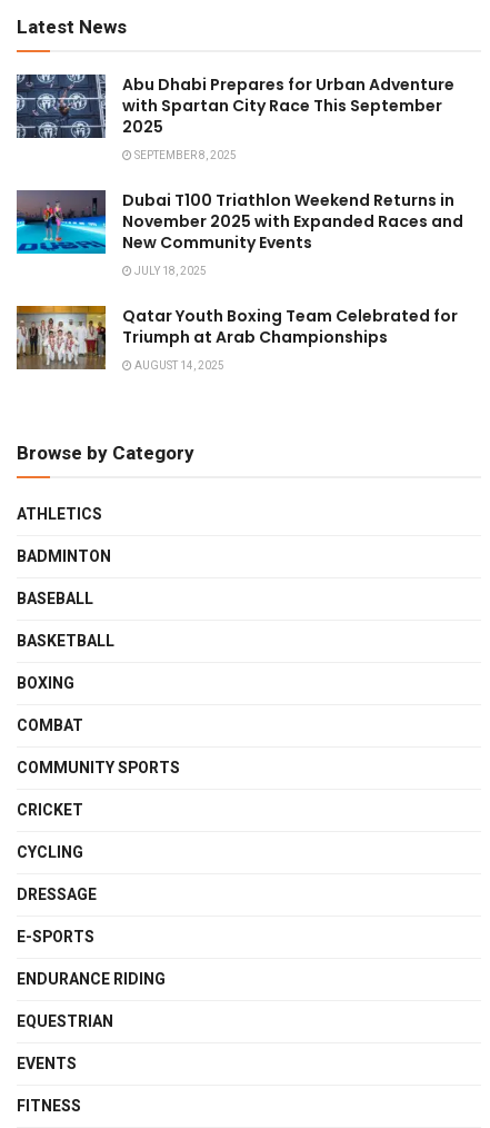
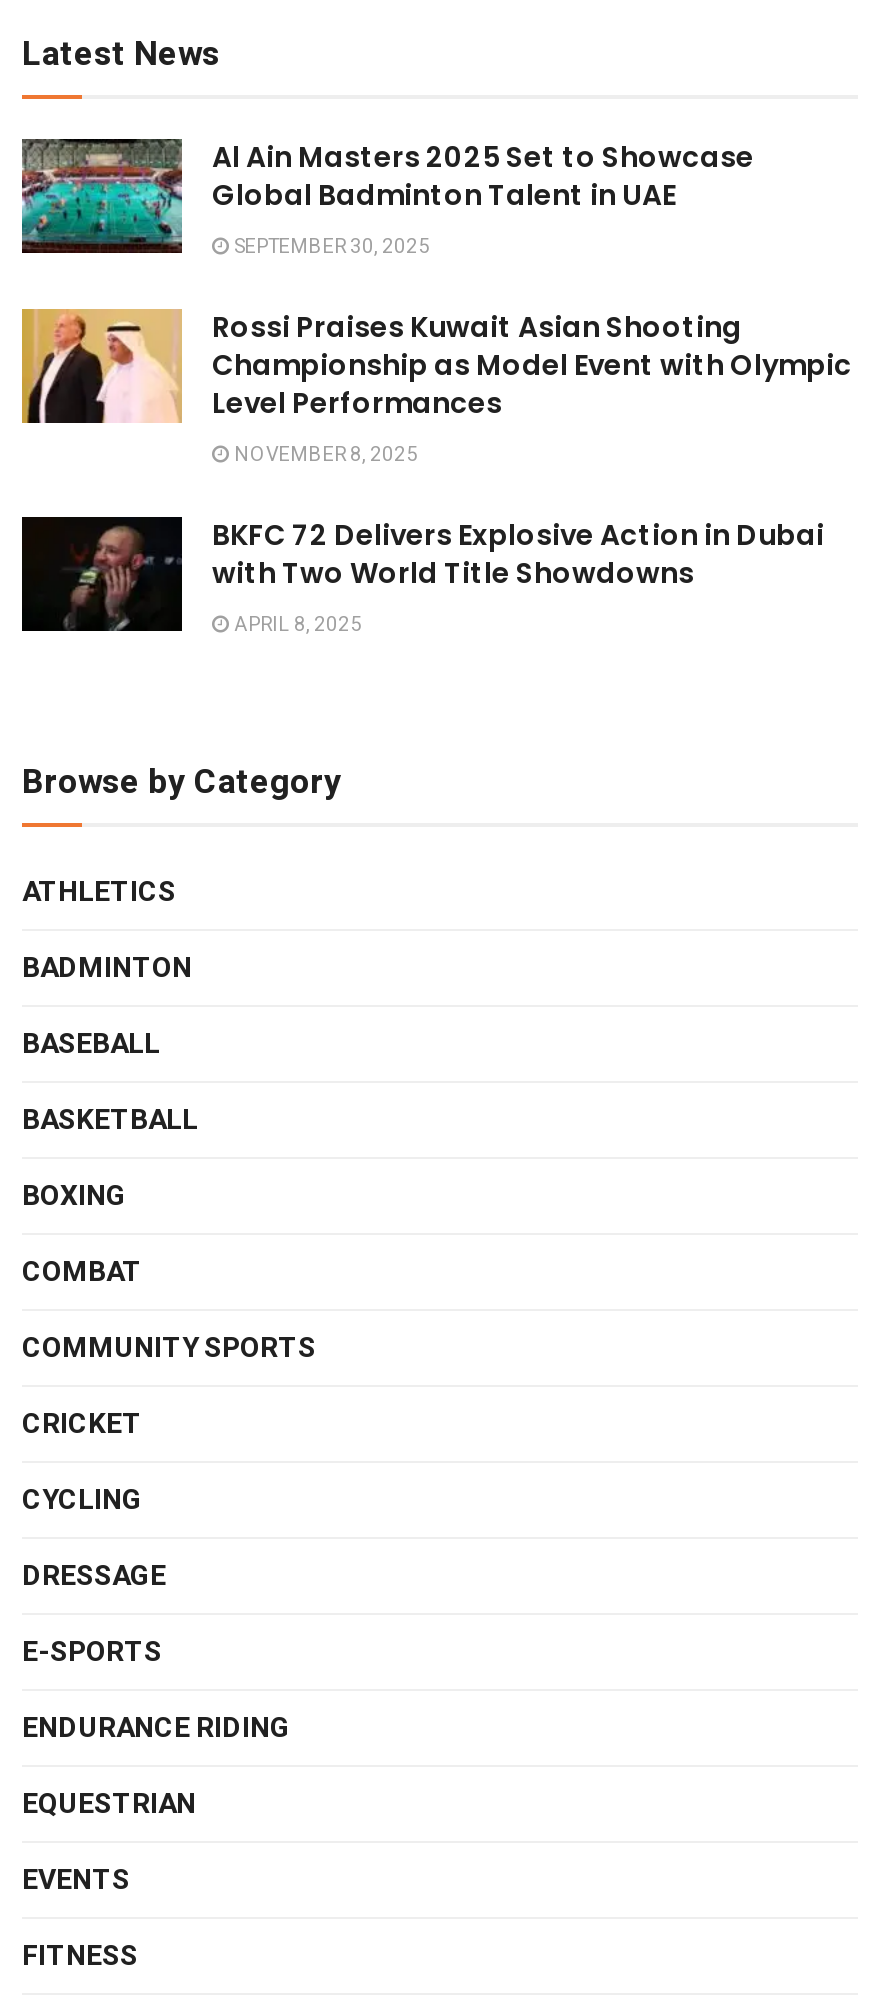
- [image]
- Abu Dhabi Prepares for Urban Adventure
- with Spartan City Race This September
- 2025
- SEPTEMBER 8, 2025
+ [image]
+ Al Ain Masters 2025 Set to Showcase
+ Global Badminton Talent in UAE
+ SEPTEMBER 30, 2025

- [image]
- Dubai T100 Triathlon Weekend Returns in
- November 2025 with Expanded Races and
- New Community Events
- JULY 18, 2025
+ [image]
+ Rossi Praises Kuwait Asian Shooting
+ Championship as Model Event with Olympic
+ Level Performances
+ NOVEMBER 8, 2025

- [image]
- Qatar Youth Boxing Team Celebrated for
- Triumph at Arab Championships
- AUGUST 14, 2025
+ [image]
+ BKFC 72 Delivers Explosive Action in Dubai
+ with Two World Title Showdowns
+ APRIL 8, 2025
